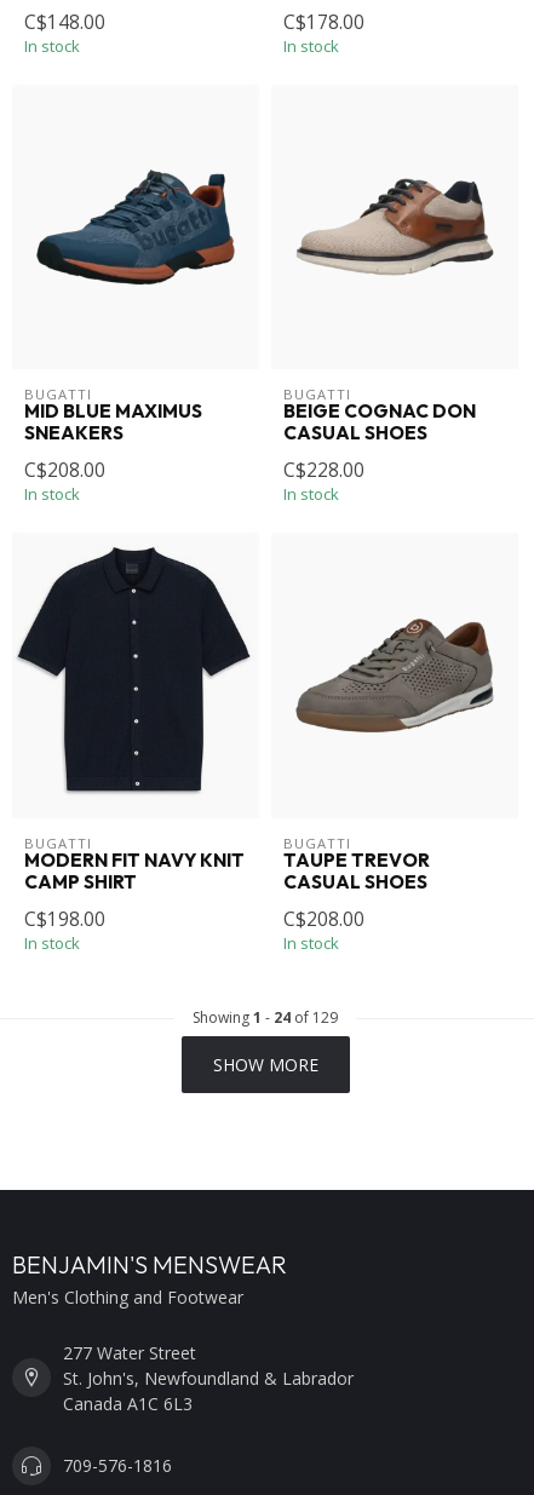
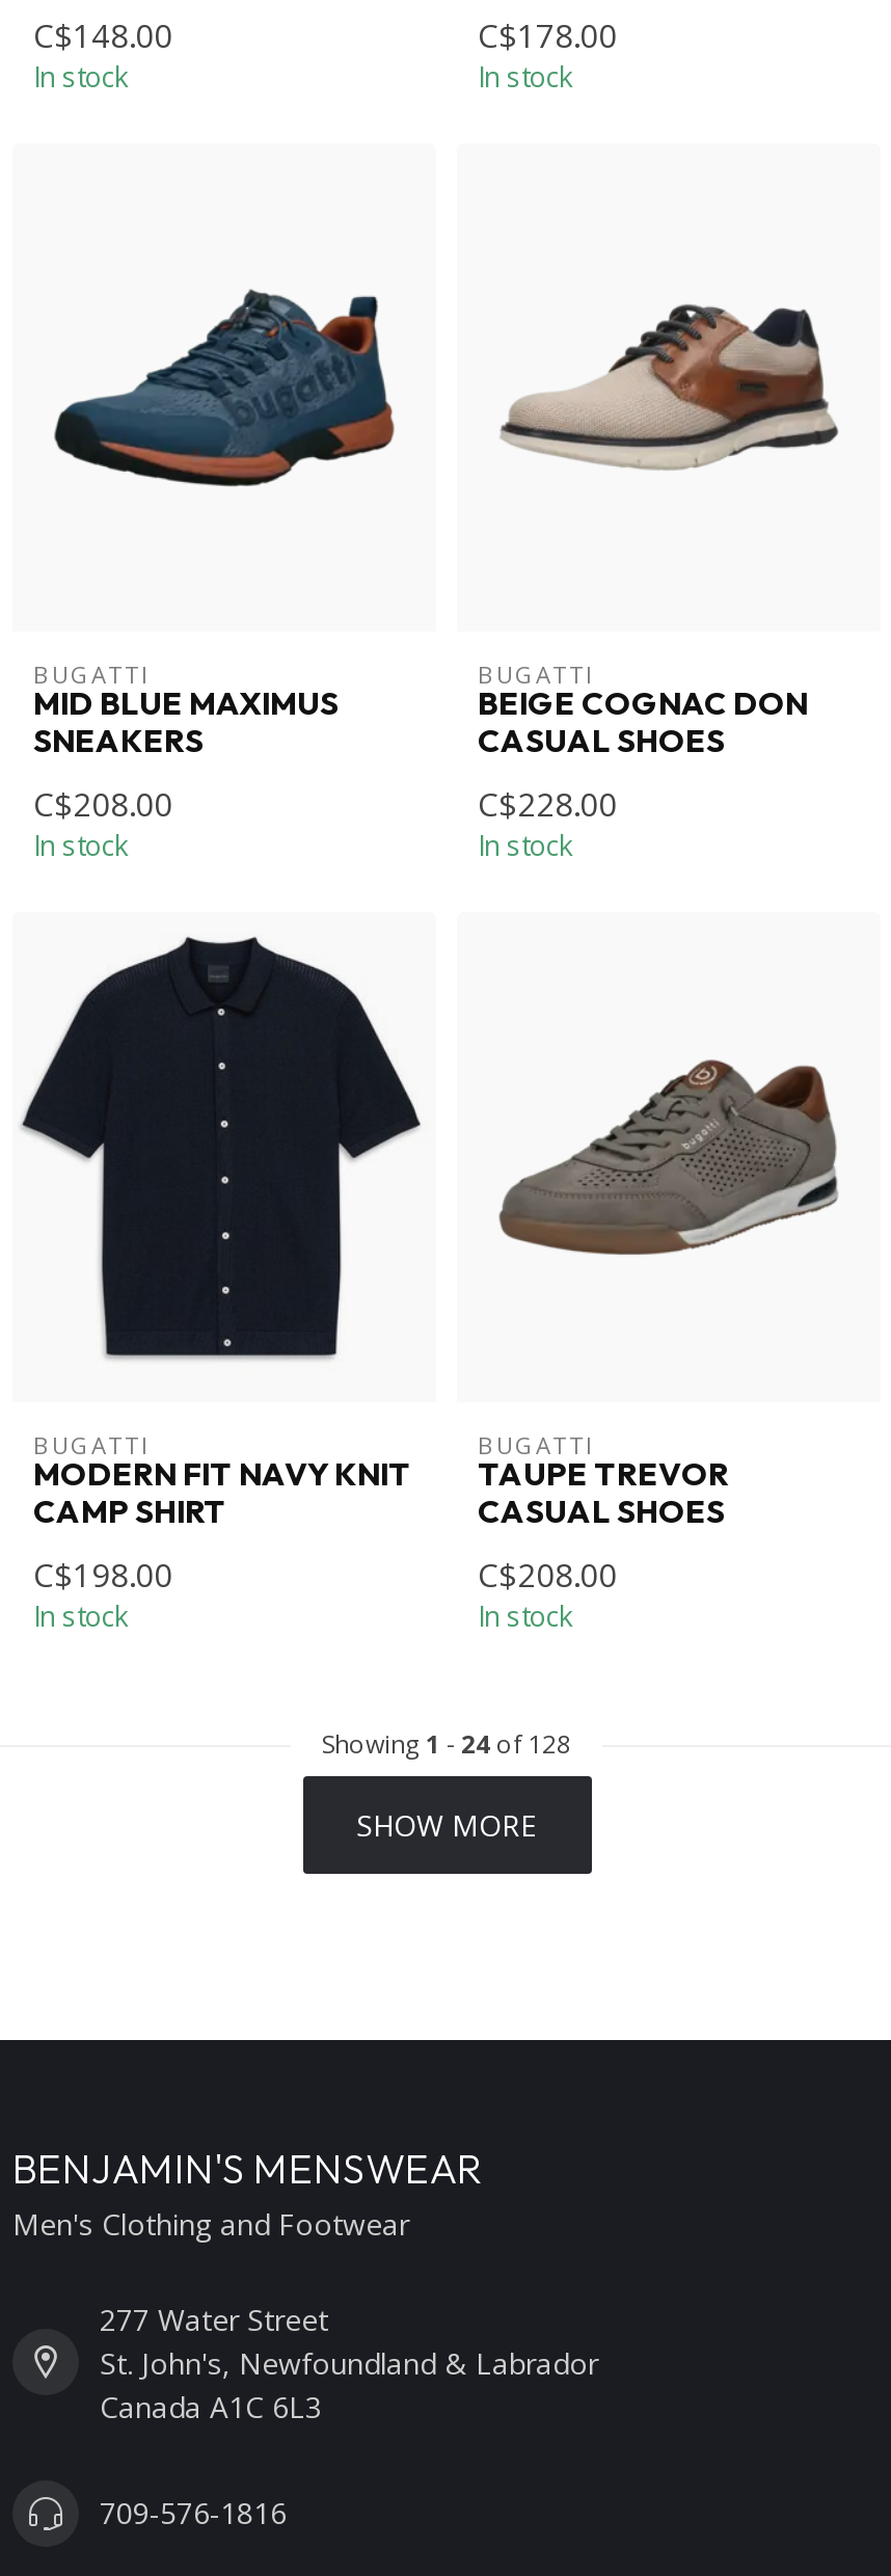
- Showing 1 - 24 of 129
+ Showing 1 - 24 of 128
